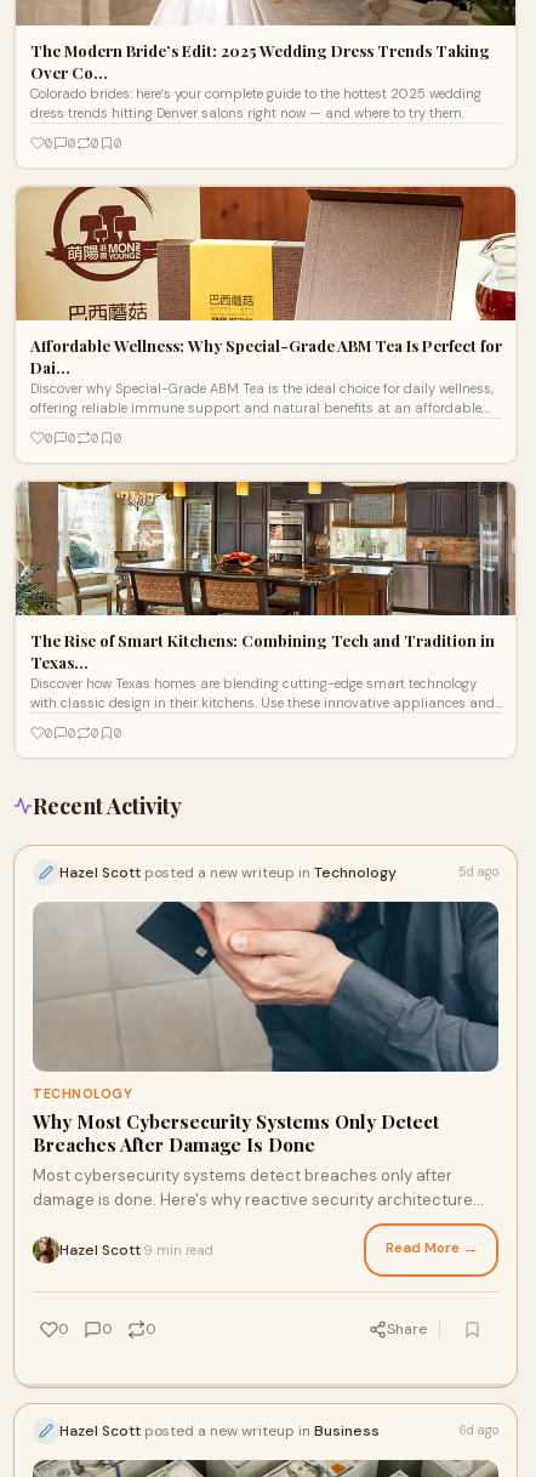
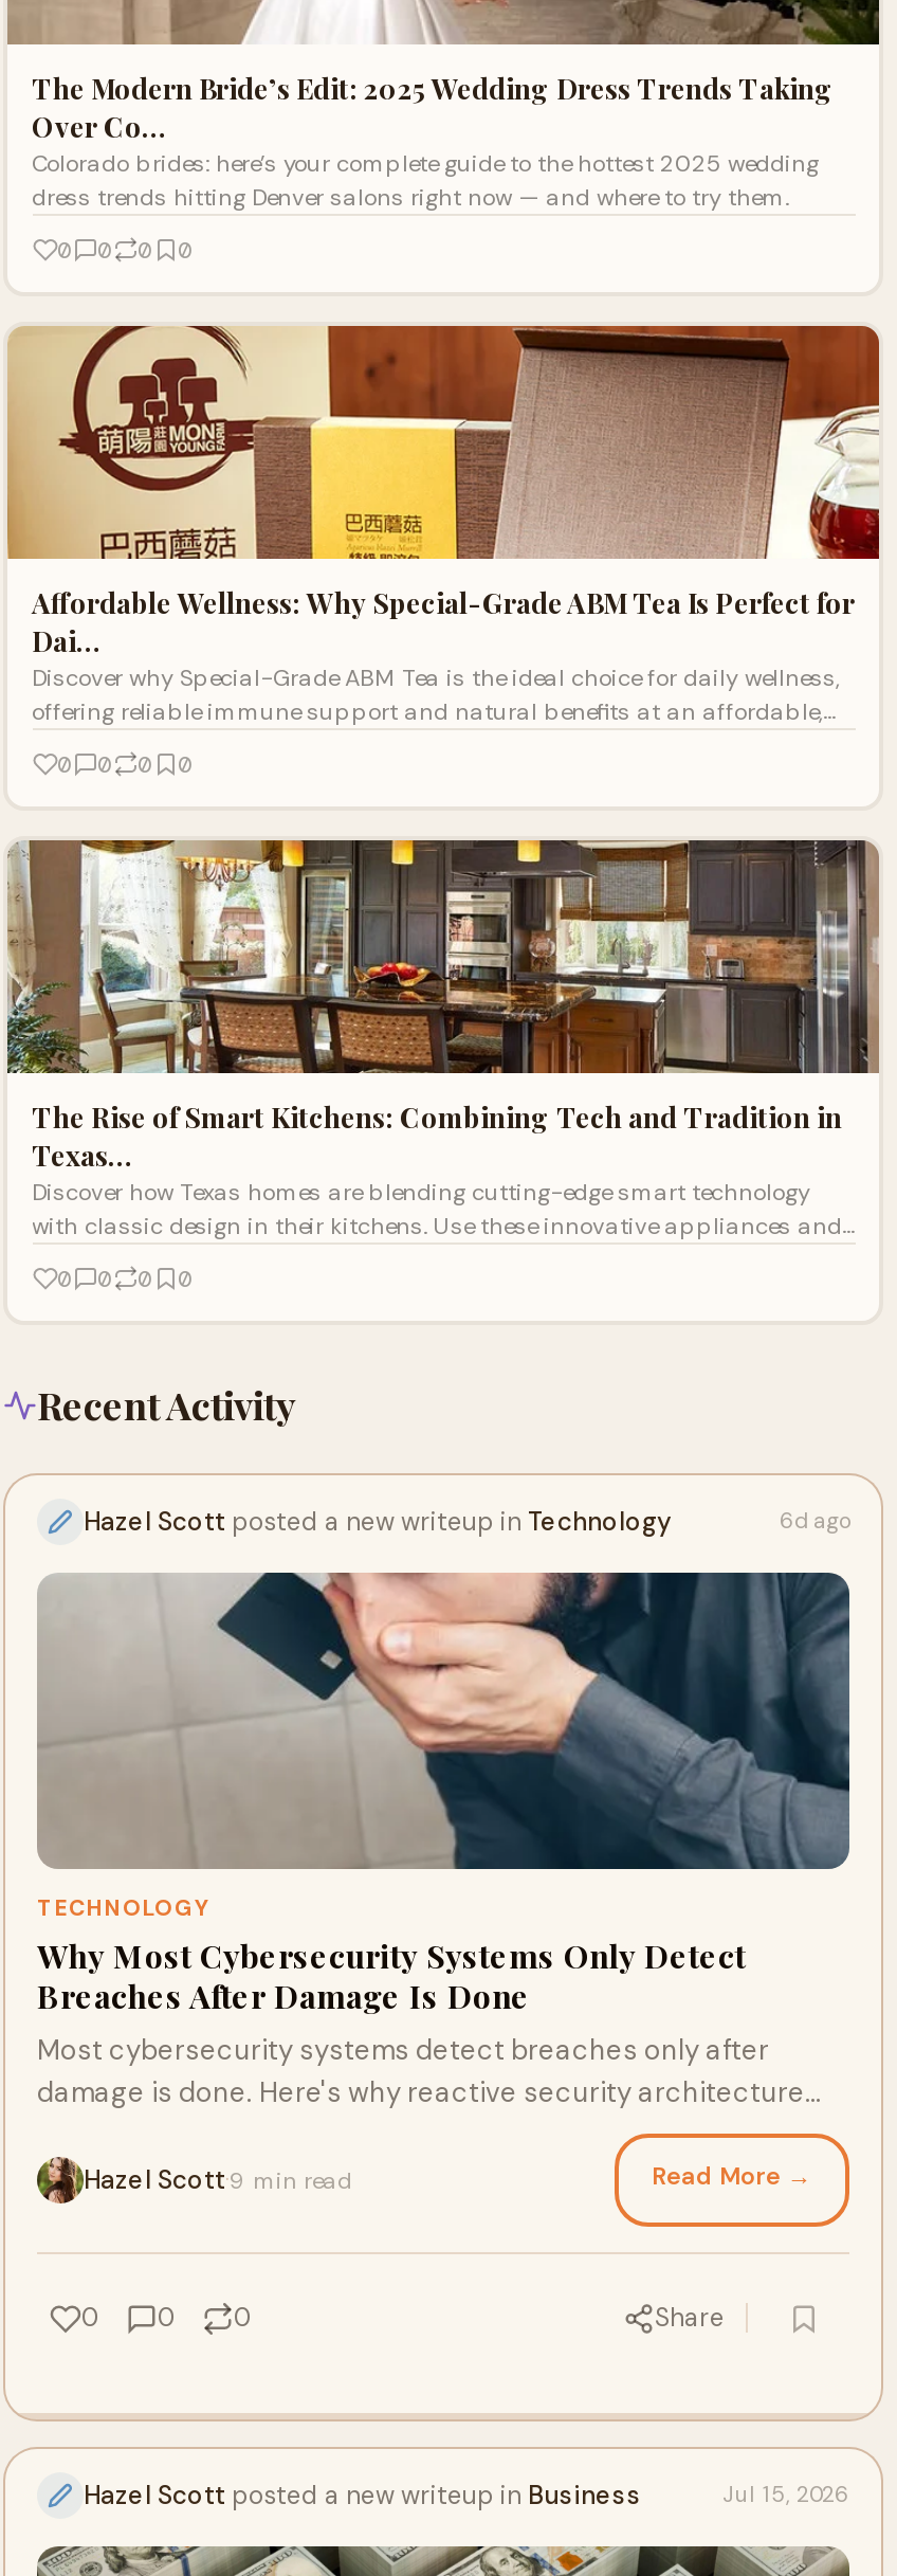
- 5d ago
+ 6d ago

- 6d ago
+ Jul 15, 2026
